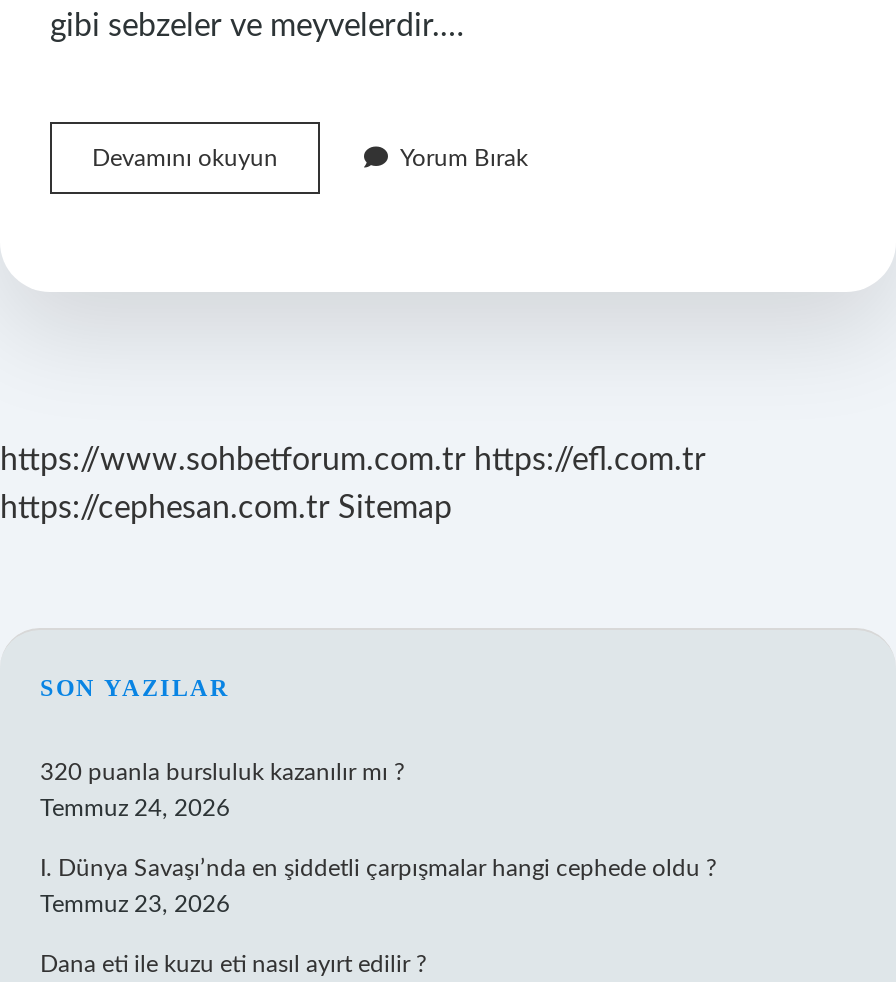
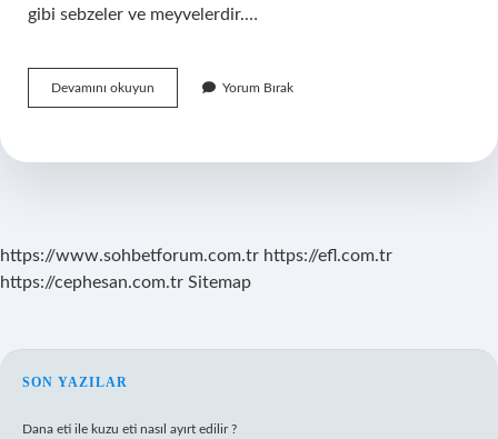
- 320 puanla bursluluk kazanılır mı ?
- Temmuz 24, 2026
- I. Dünya Savaşı’nda en şiddetli çarpışmalar hangi cephede oldu ?
- Temmuz 23, 2026
